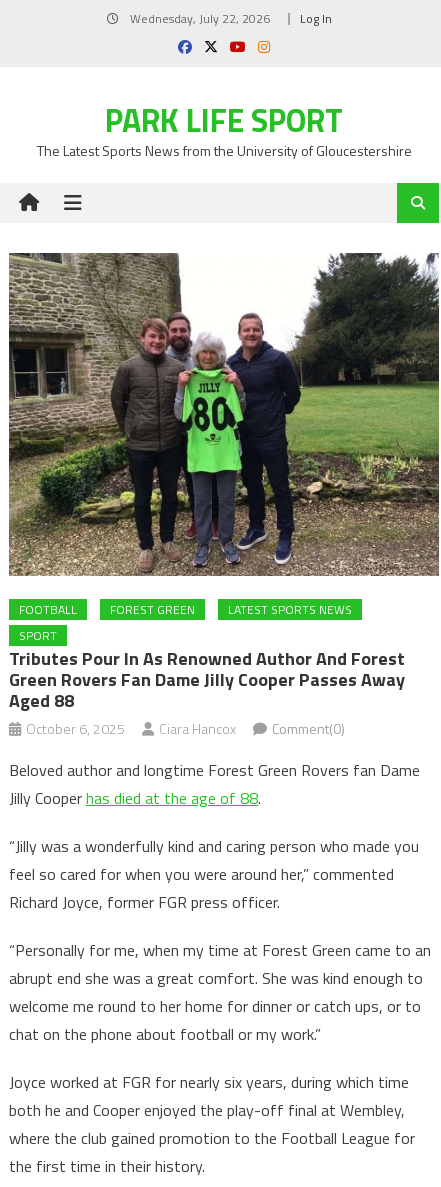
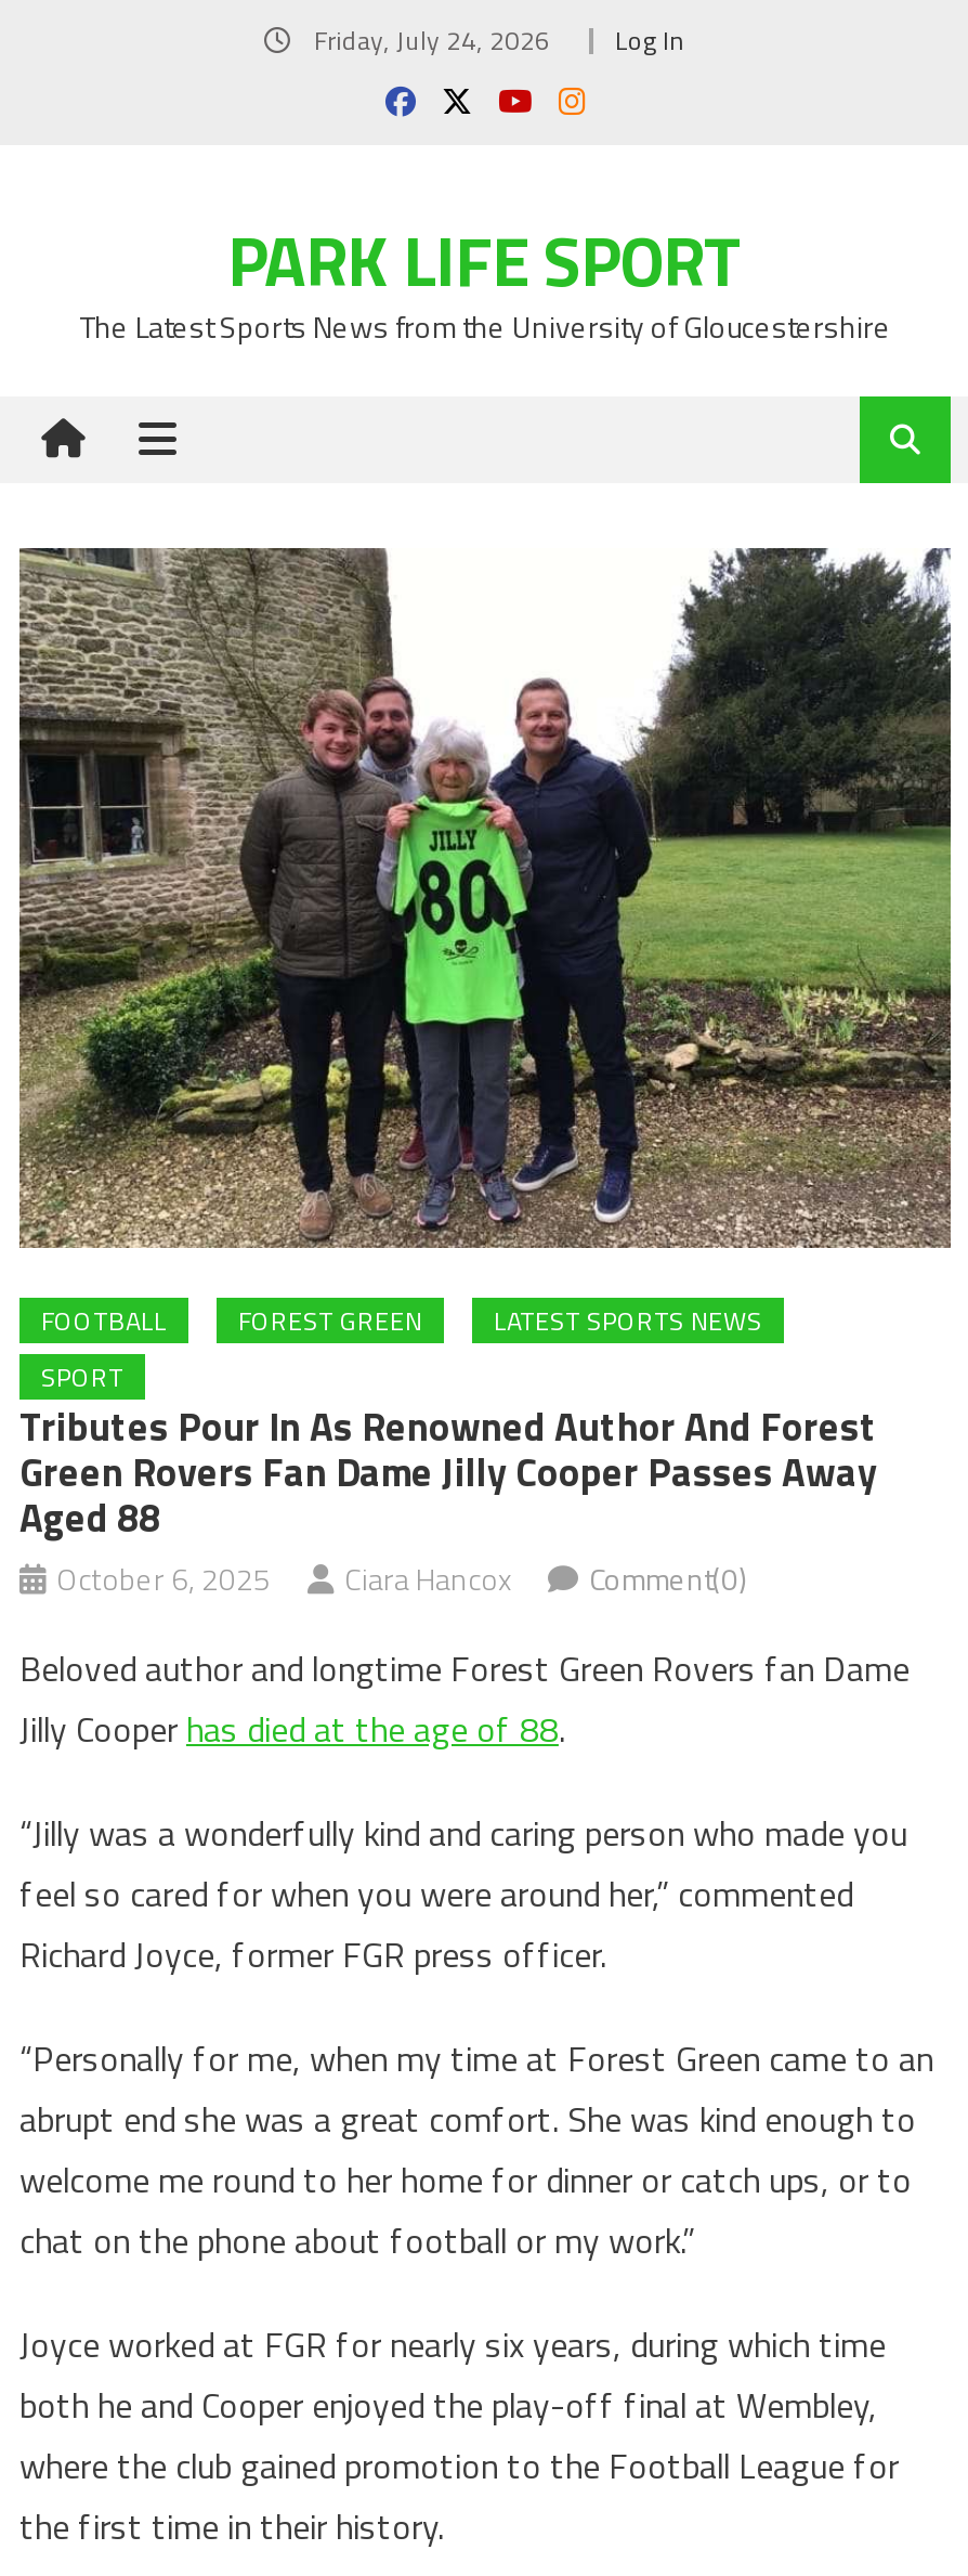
- Wednesday, July 22, 2026
+ Friday, July 24, 2026
